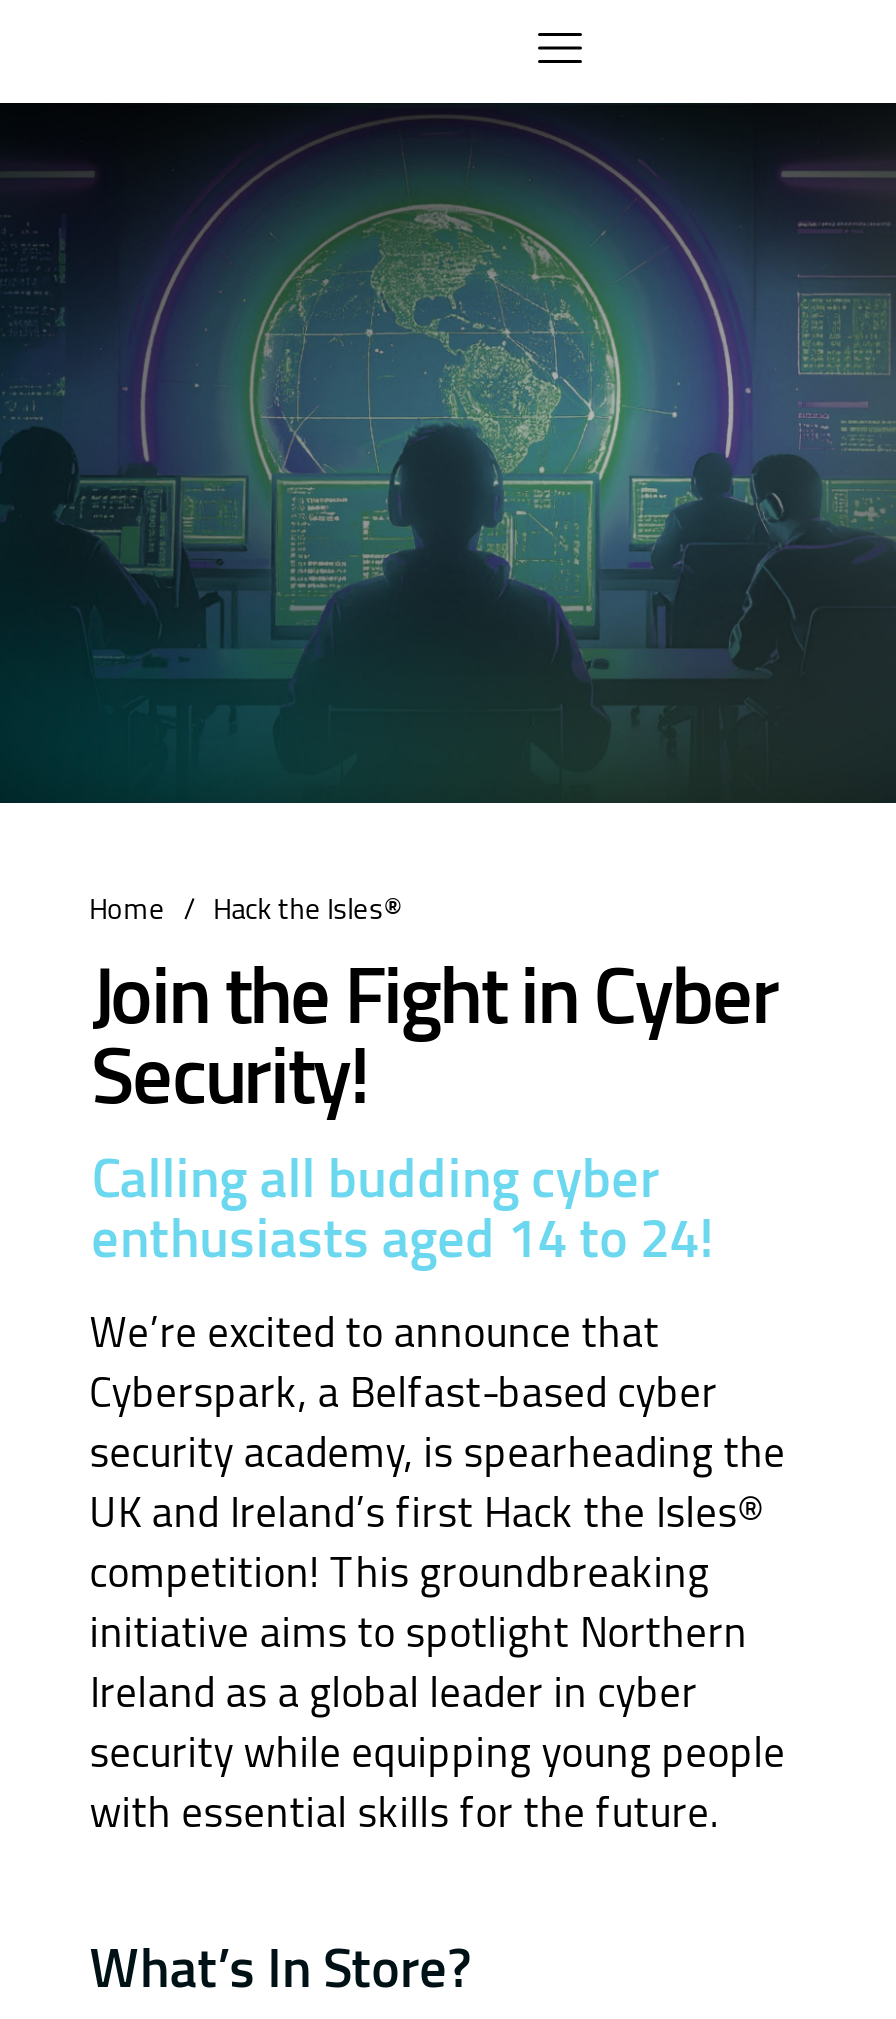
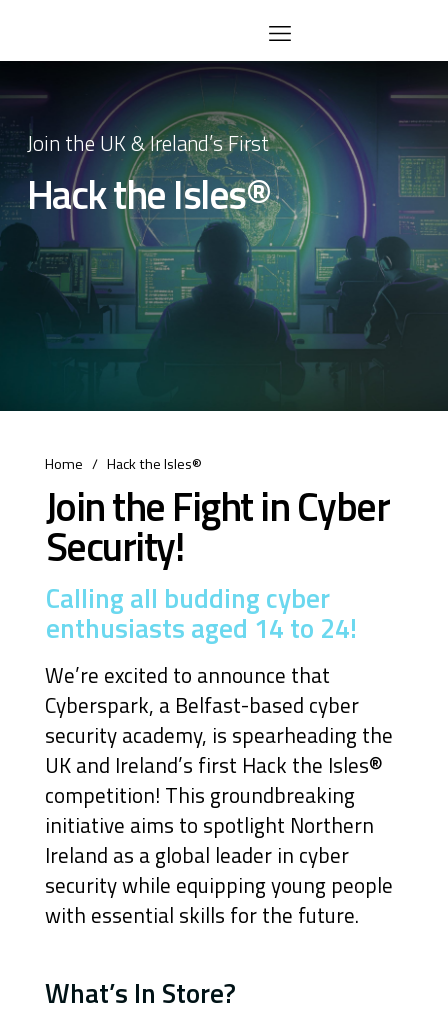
+ Join the UK & Ireland’s First
+ Hack the Isles®
